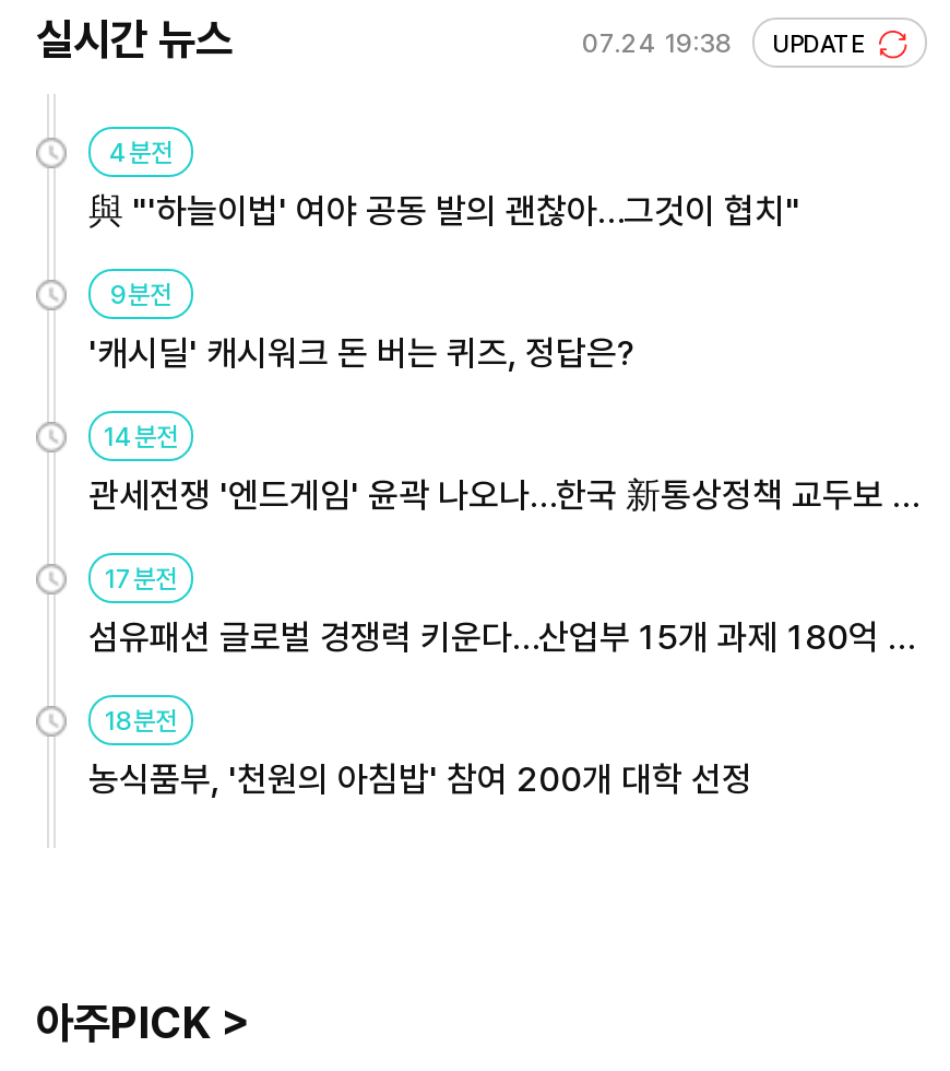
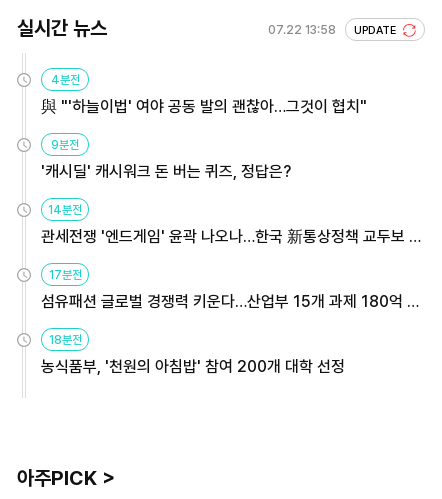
- 07.24 19:38 UPDATE
+ 07.22 13:58 UPDATE
